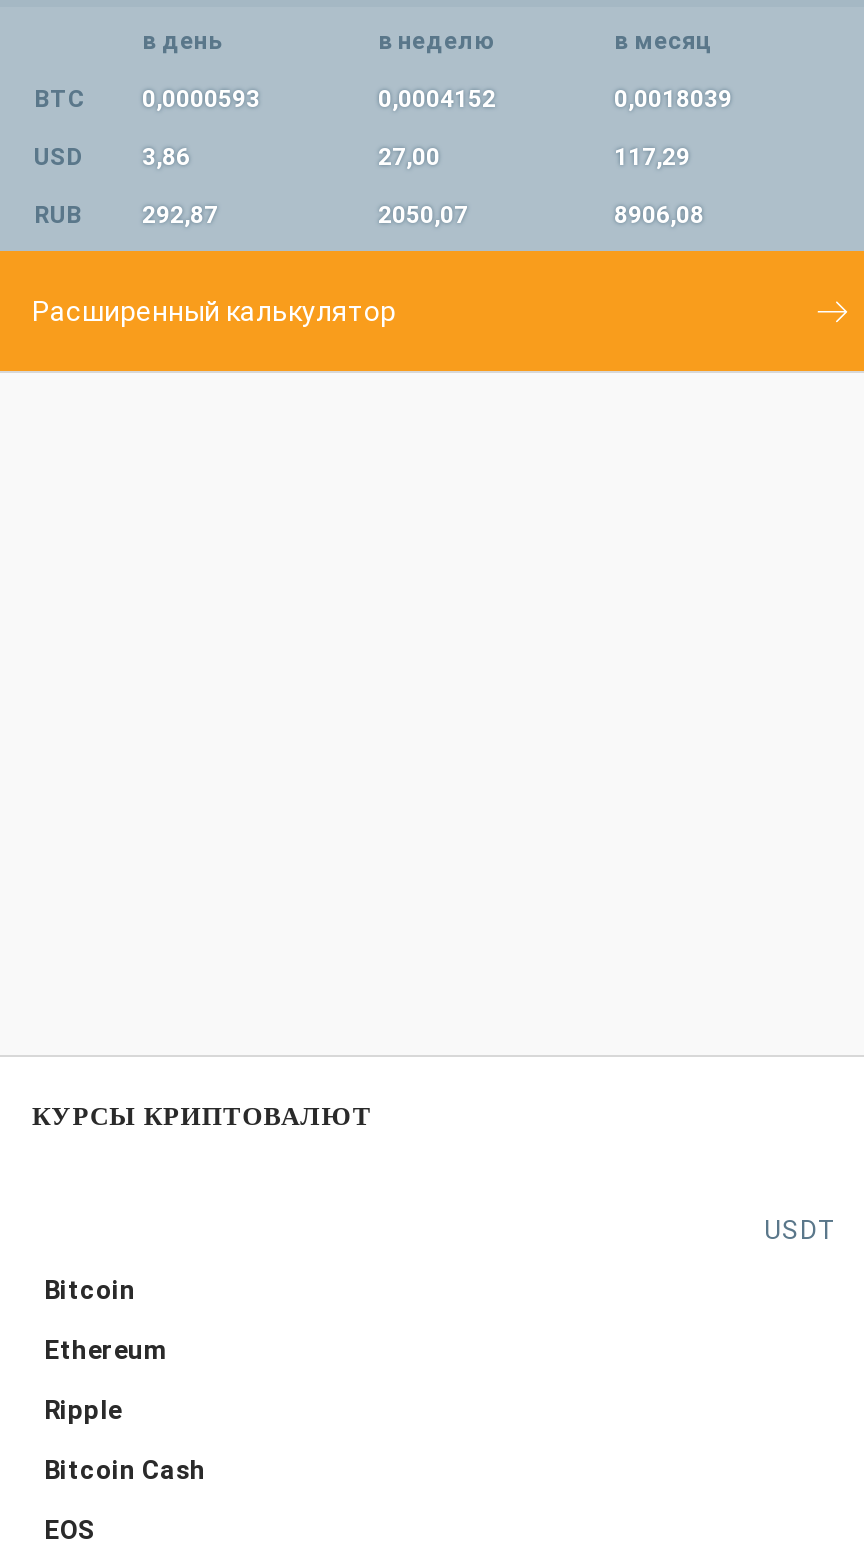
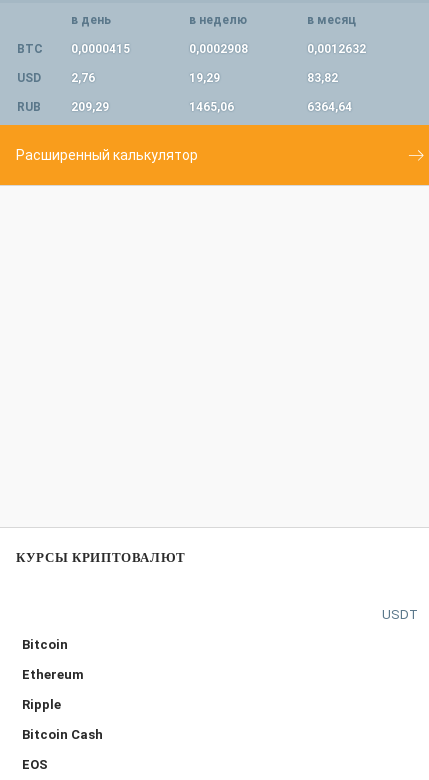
- BTC 0,0000593
+ BTC 0,0000415

- 0,0004152
+ 0,0002908

- 0,0018039
+ 0,0012632

- 3,86
+ 2,76

- 27,00
+ 19,29

- 117,29
+ 83,82

- 292,87
+ 209,29

- 2050,07
+ 1465,06

- 8906,08
+ 6364,64
